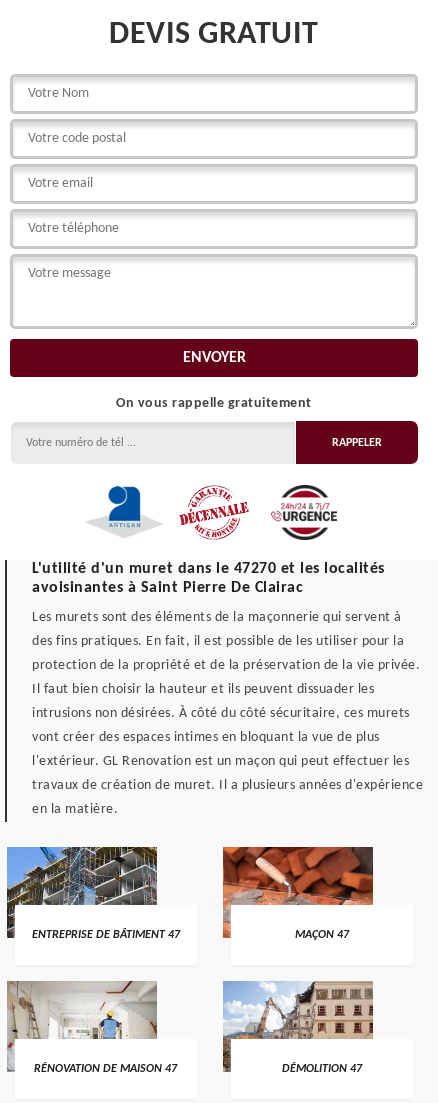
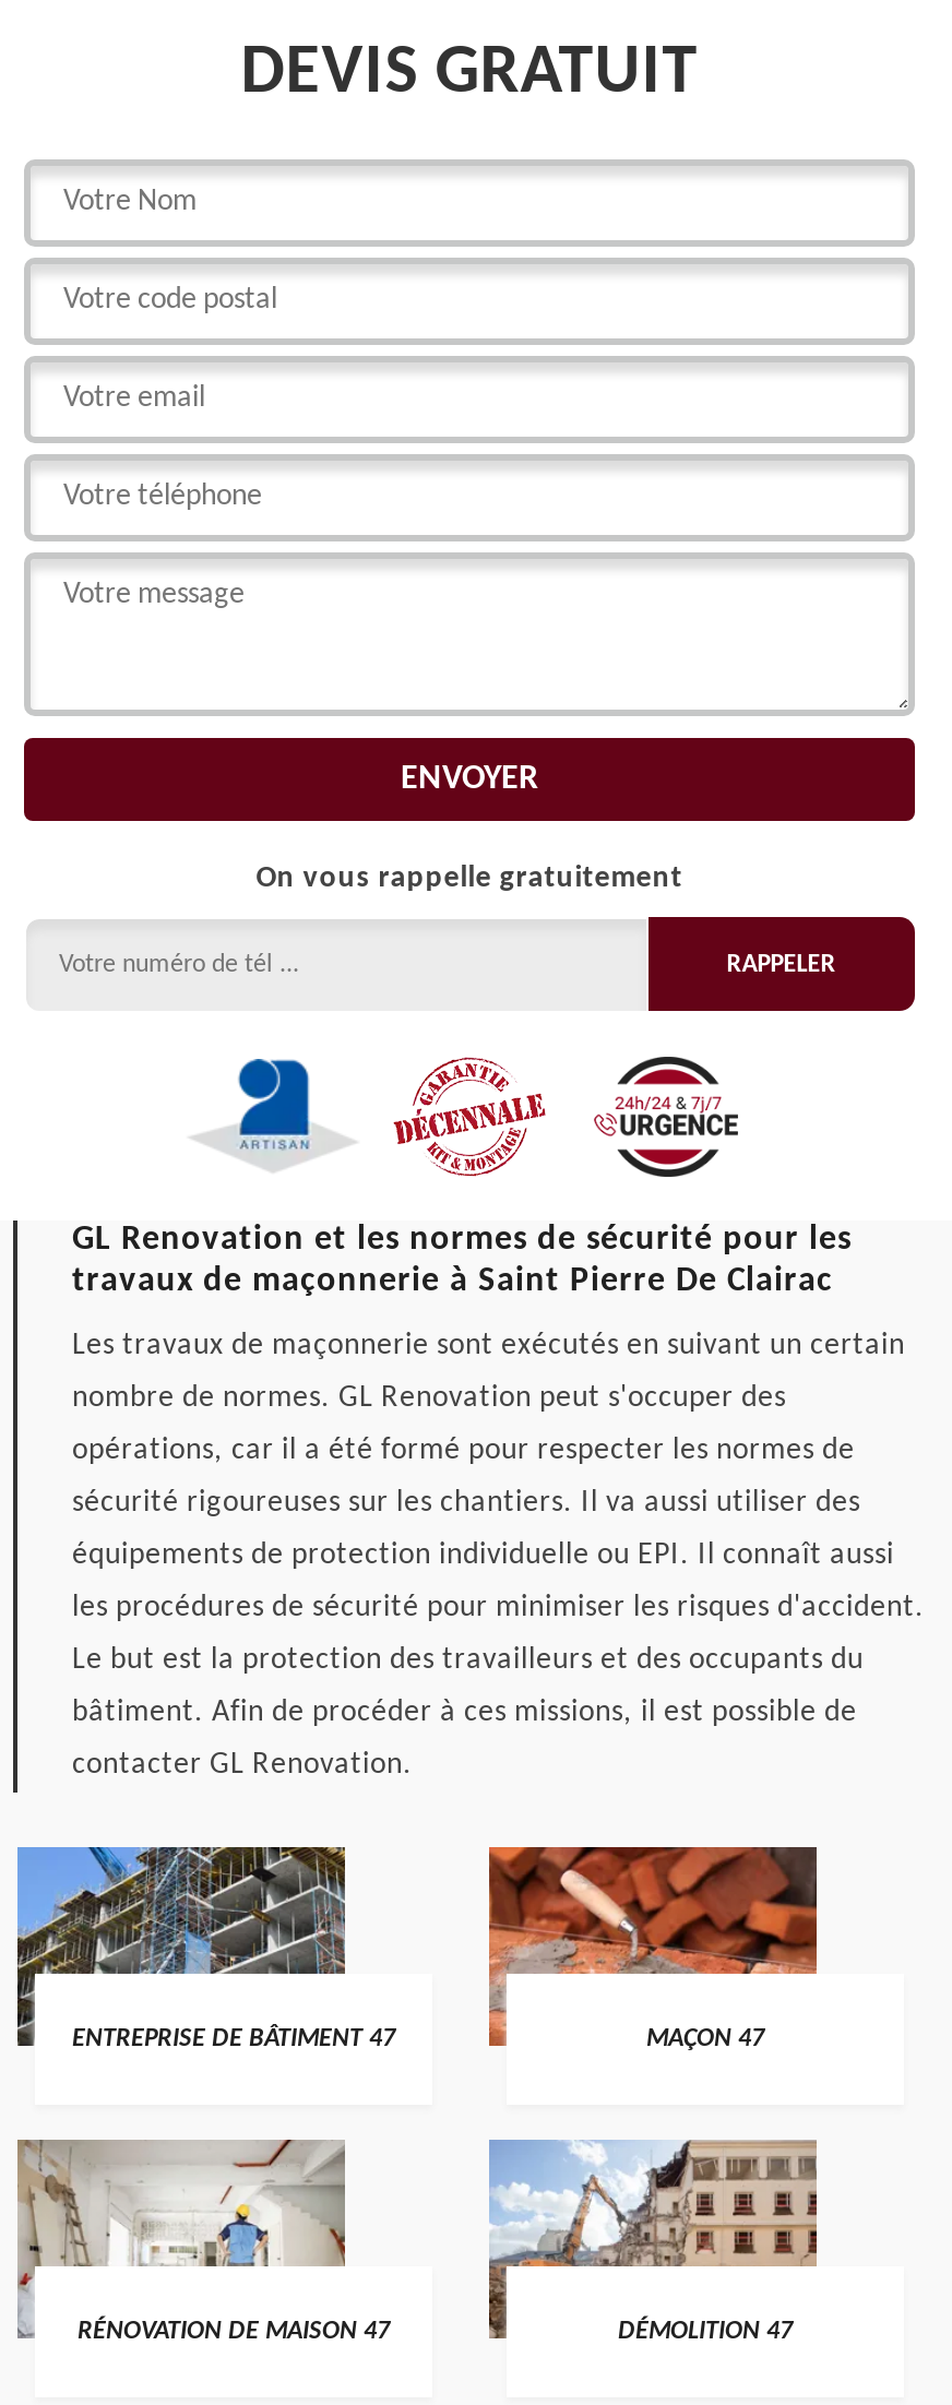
- L'utilité d'un muret dans le 47270 et les localités
- avoisinantes à Saint Pierre De Clairac
+ GL Renovation et les normes de sécurité pour les
+ travaux de maçonnerie à Saint Pierre De Clairac

- Les murets sont des éléments de la maçonnerie qui servent à
+ Les travaux de maçonnerie sont exécutés en suivant un certain

- des fins pratiques. En fait, il est possible de les utiliser pour la
+ nombre de normes. GL Renovation peut s'occuper des

- protection de la propriété et de la préservation de la vie privée.
+ opérations, car il a été formé pour respecter les normes de

- Il faut bien choisir la hauteur et ils peuvent dissuader les
+ sécurité rigoureuses sur les chantiers. Il va aussi utiliser des

- intrusions non désirées. À côté du côté sécuritaire, ces murets
+ équipements de protection individuelle ou EPI. Il connaît aussi

- vont créer des espaces intimes en bloquant la vue de plus
+ les procédures de sécurité pour minimiser les risques d'accident.

- l'extérieur. GL Renovation est un maçon qui peut effectuer les
+ Le but est la protection des travailleurs et des occupants du

- travaux de création de muret. Il a plusieurs années d'expérience
+ bâtiment. Afin de procéder à ces missions, il est possible de

- en la matière.
+ contacter GL Renovation.
